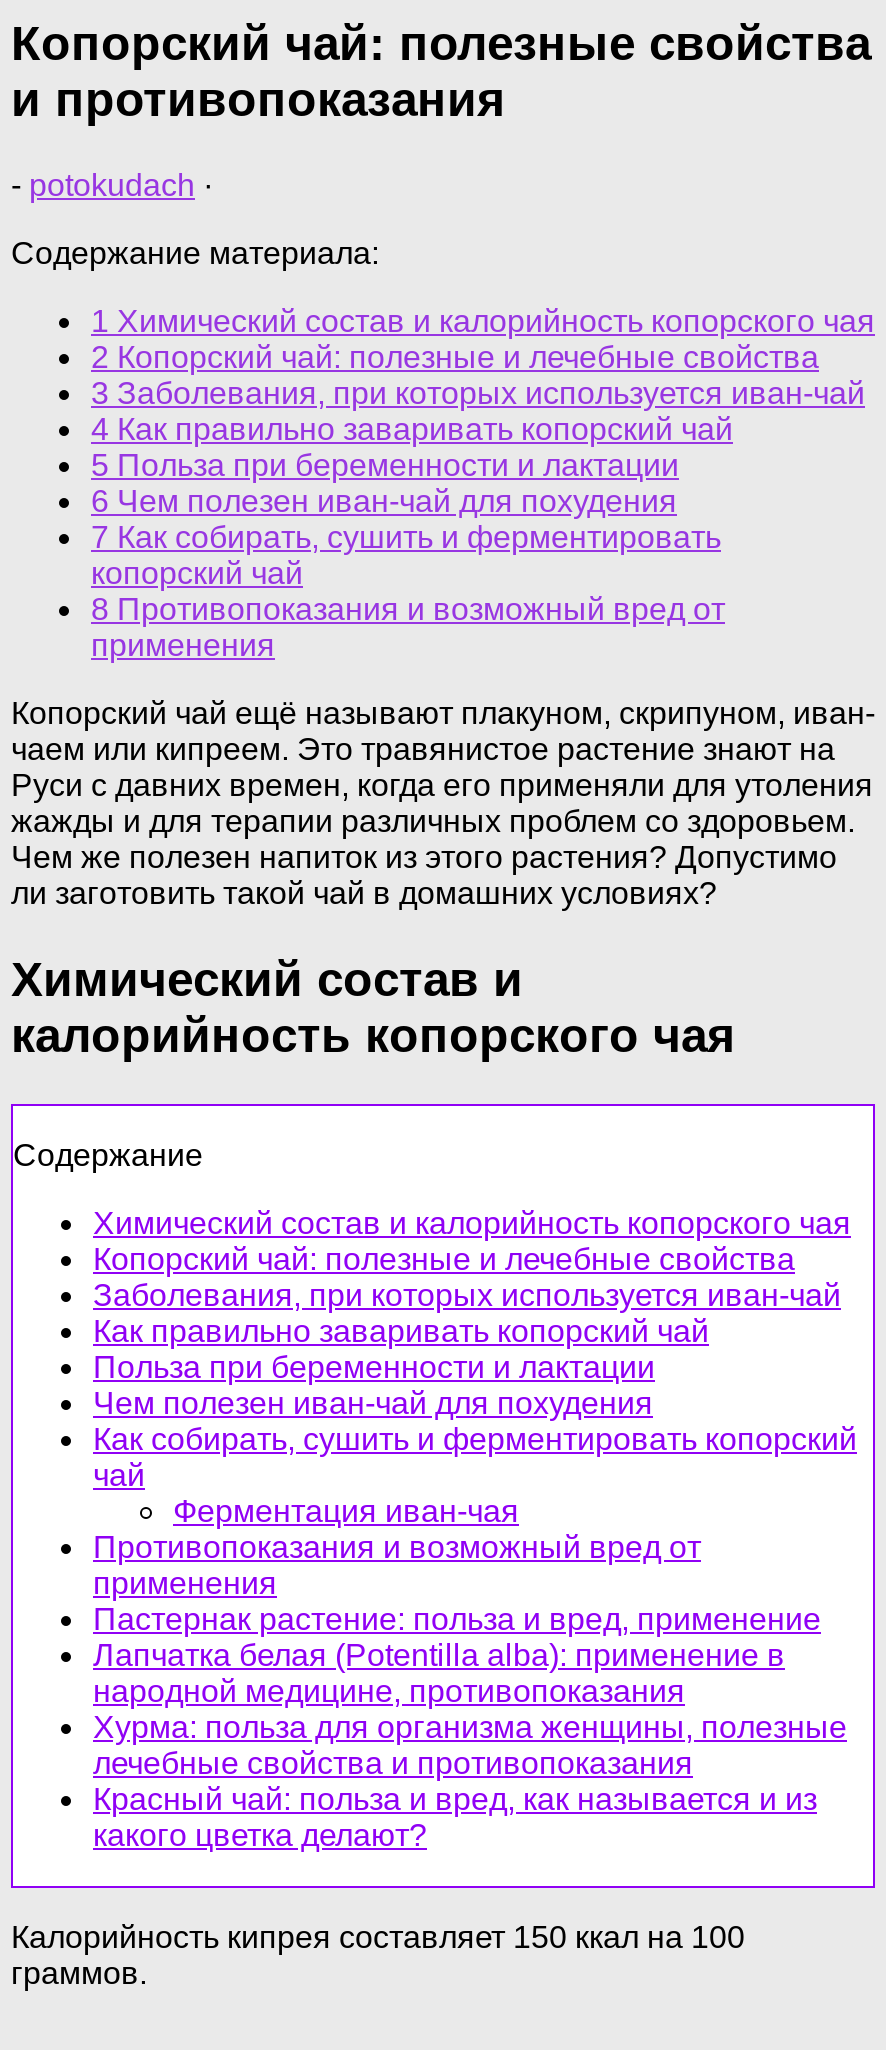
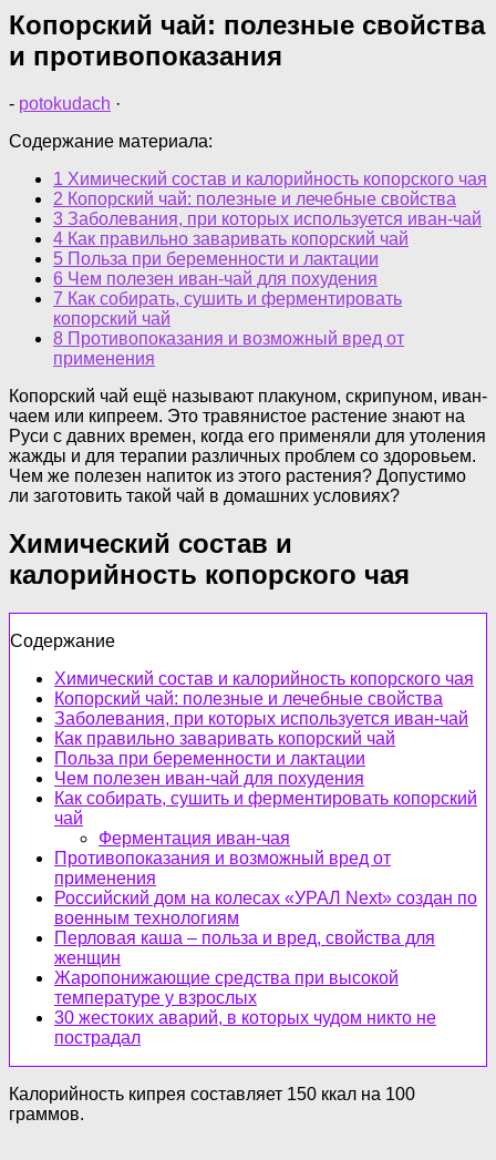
- Пастернак растение: польза и вред, применение
- Лапчатка белая (Potentilla alba): применение в
- народной медицине, противопоказания
- Хурма: польза для организма женщины, полезные
- лечебные свойства и противопоказания
- Красный чай: польза и вред, как называется и из
- какого цветка делают?
+ Российский дом на колесах «УРАЛ Next» создан по
+ военным технологиям
+ Перловая каша – польза и вред, свойства для
+ женщин
+ Жаропонижающие средства при высокой
+ температуре у взрослых
+ 30 жестоких аварий, в которых чудом никто не
+ пострадал
